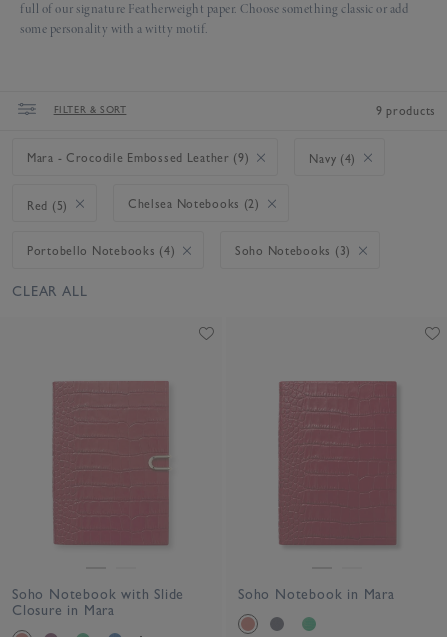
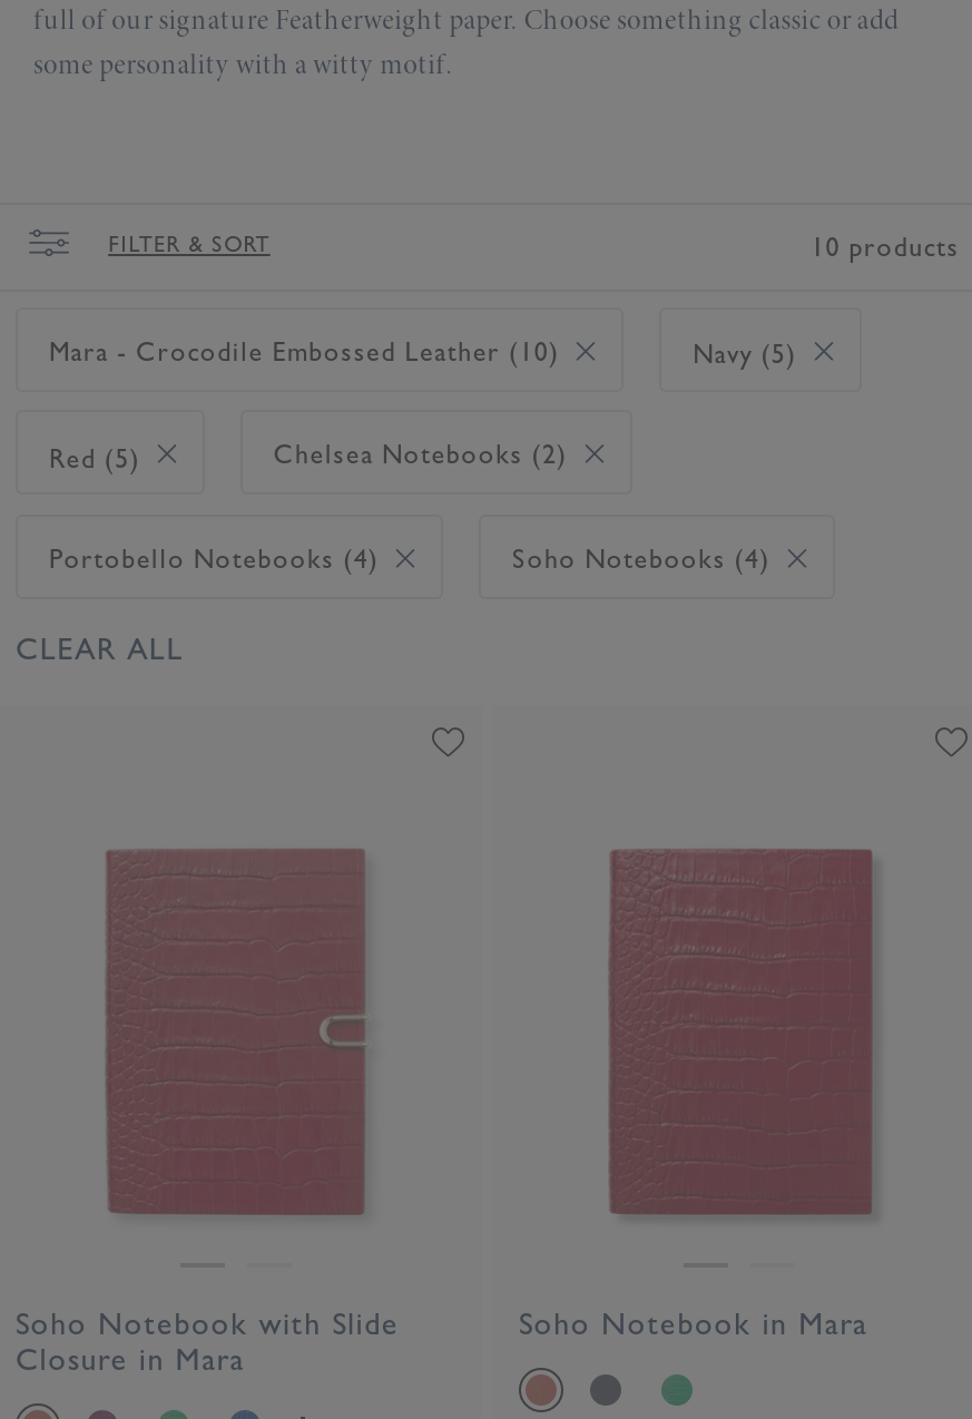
- 9 products
+ 10 products

- Mara - Crocodile Embossed Leather (9)
+ Mara - Crocodile Embossed Leather (10)

- Navy (4)
+ Navy (5)

- Soho Notebooks (3)
+ Soho Notebooks (4)
